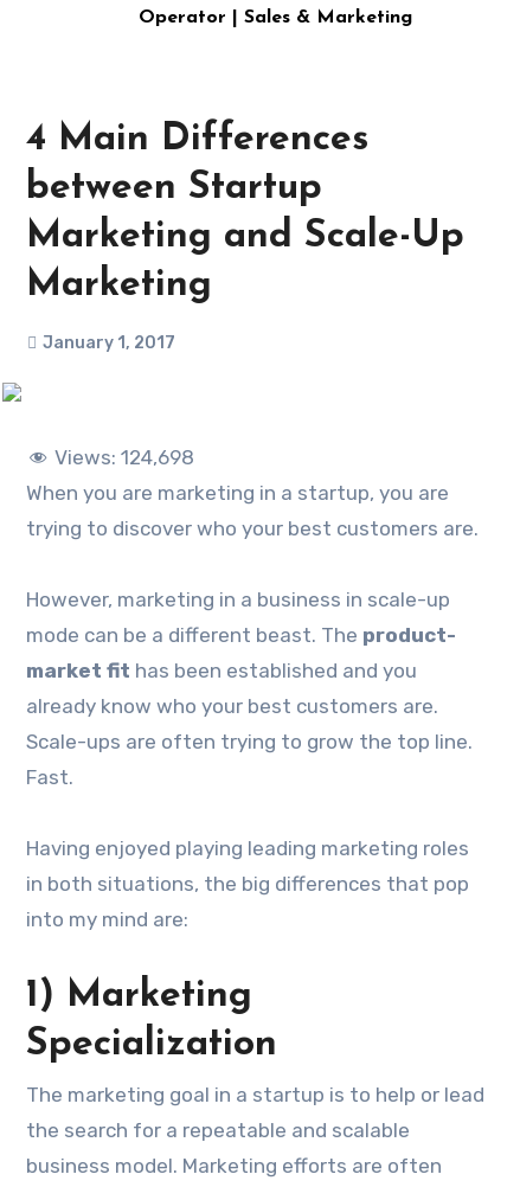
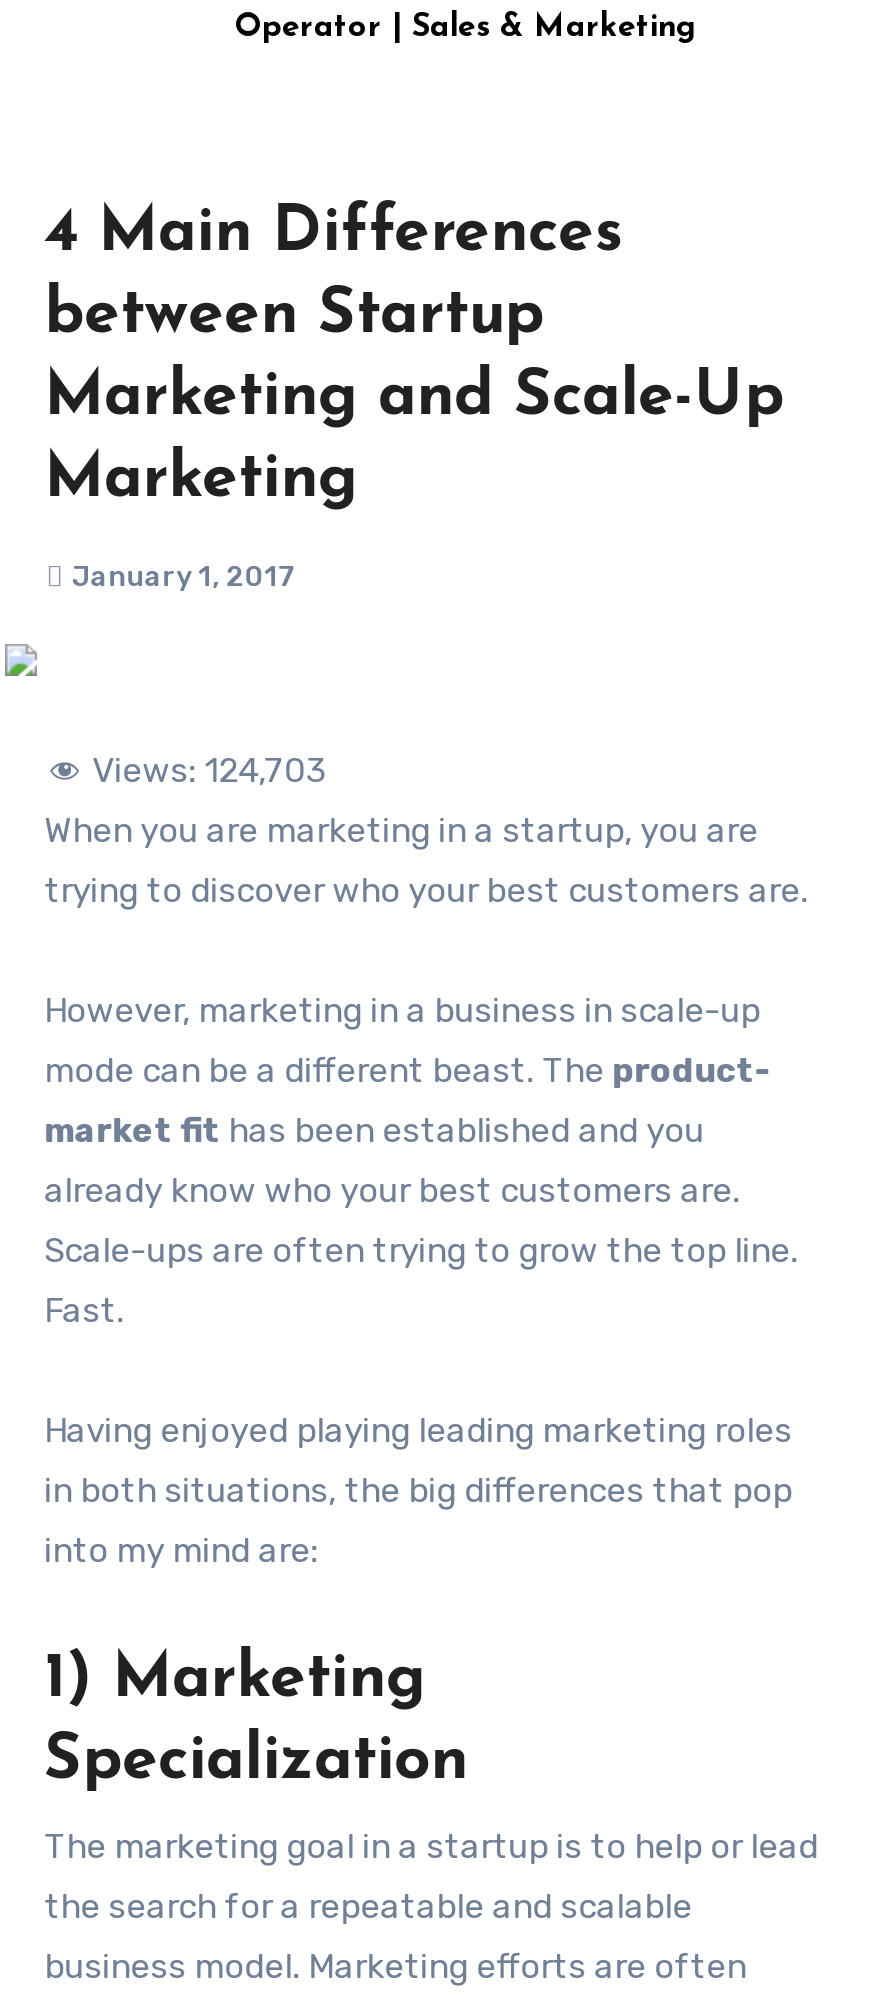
- Views: 124,698
+ Views: 124,703
